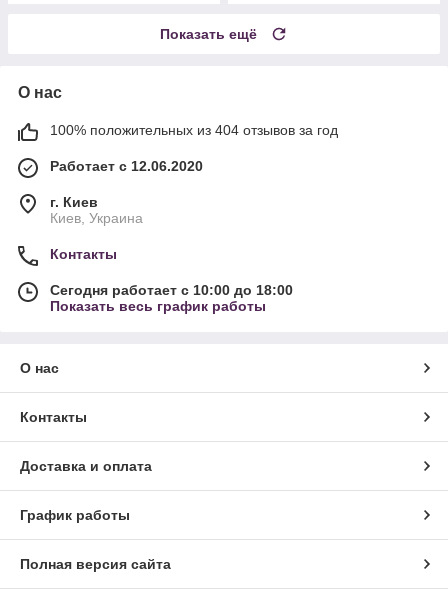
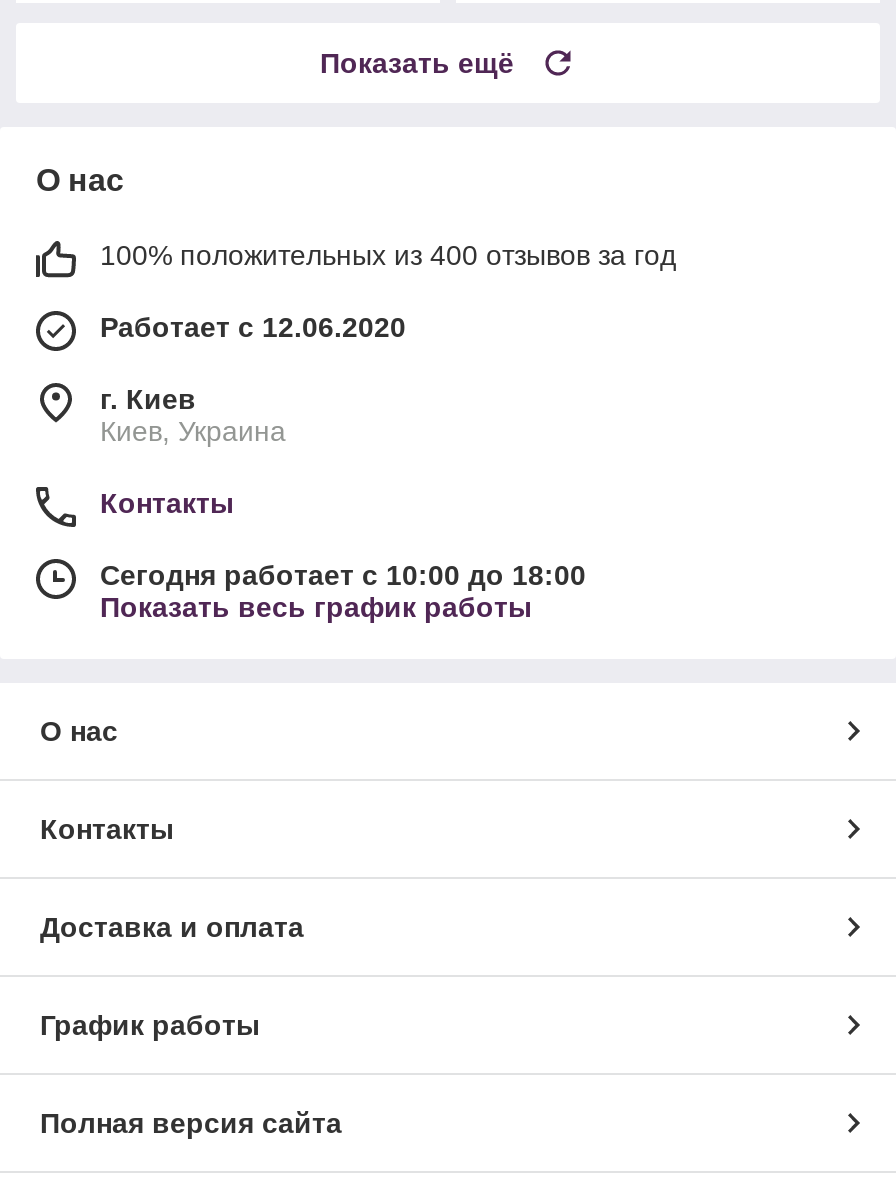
- 100% положительных из 404 отзывов за год
+ 100% положительных из 400 отзывов за год
